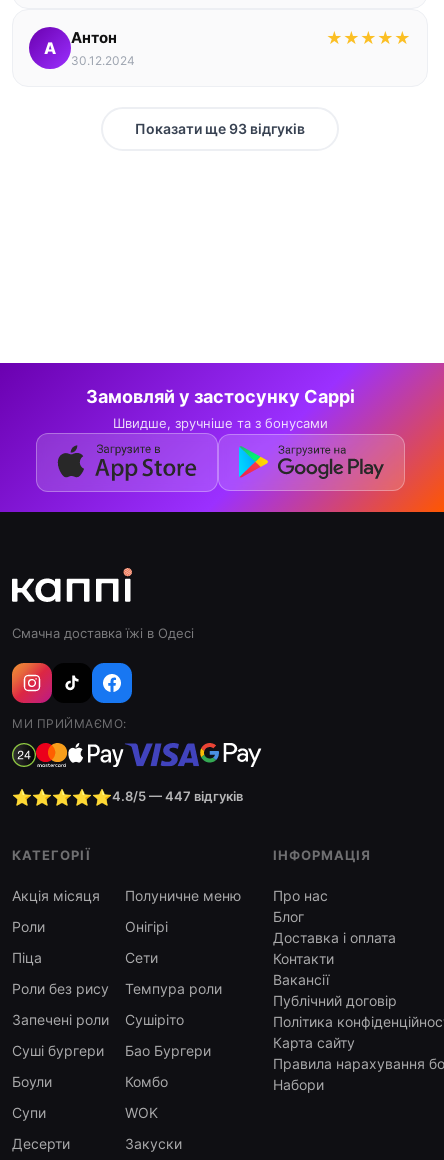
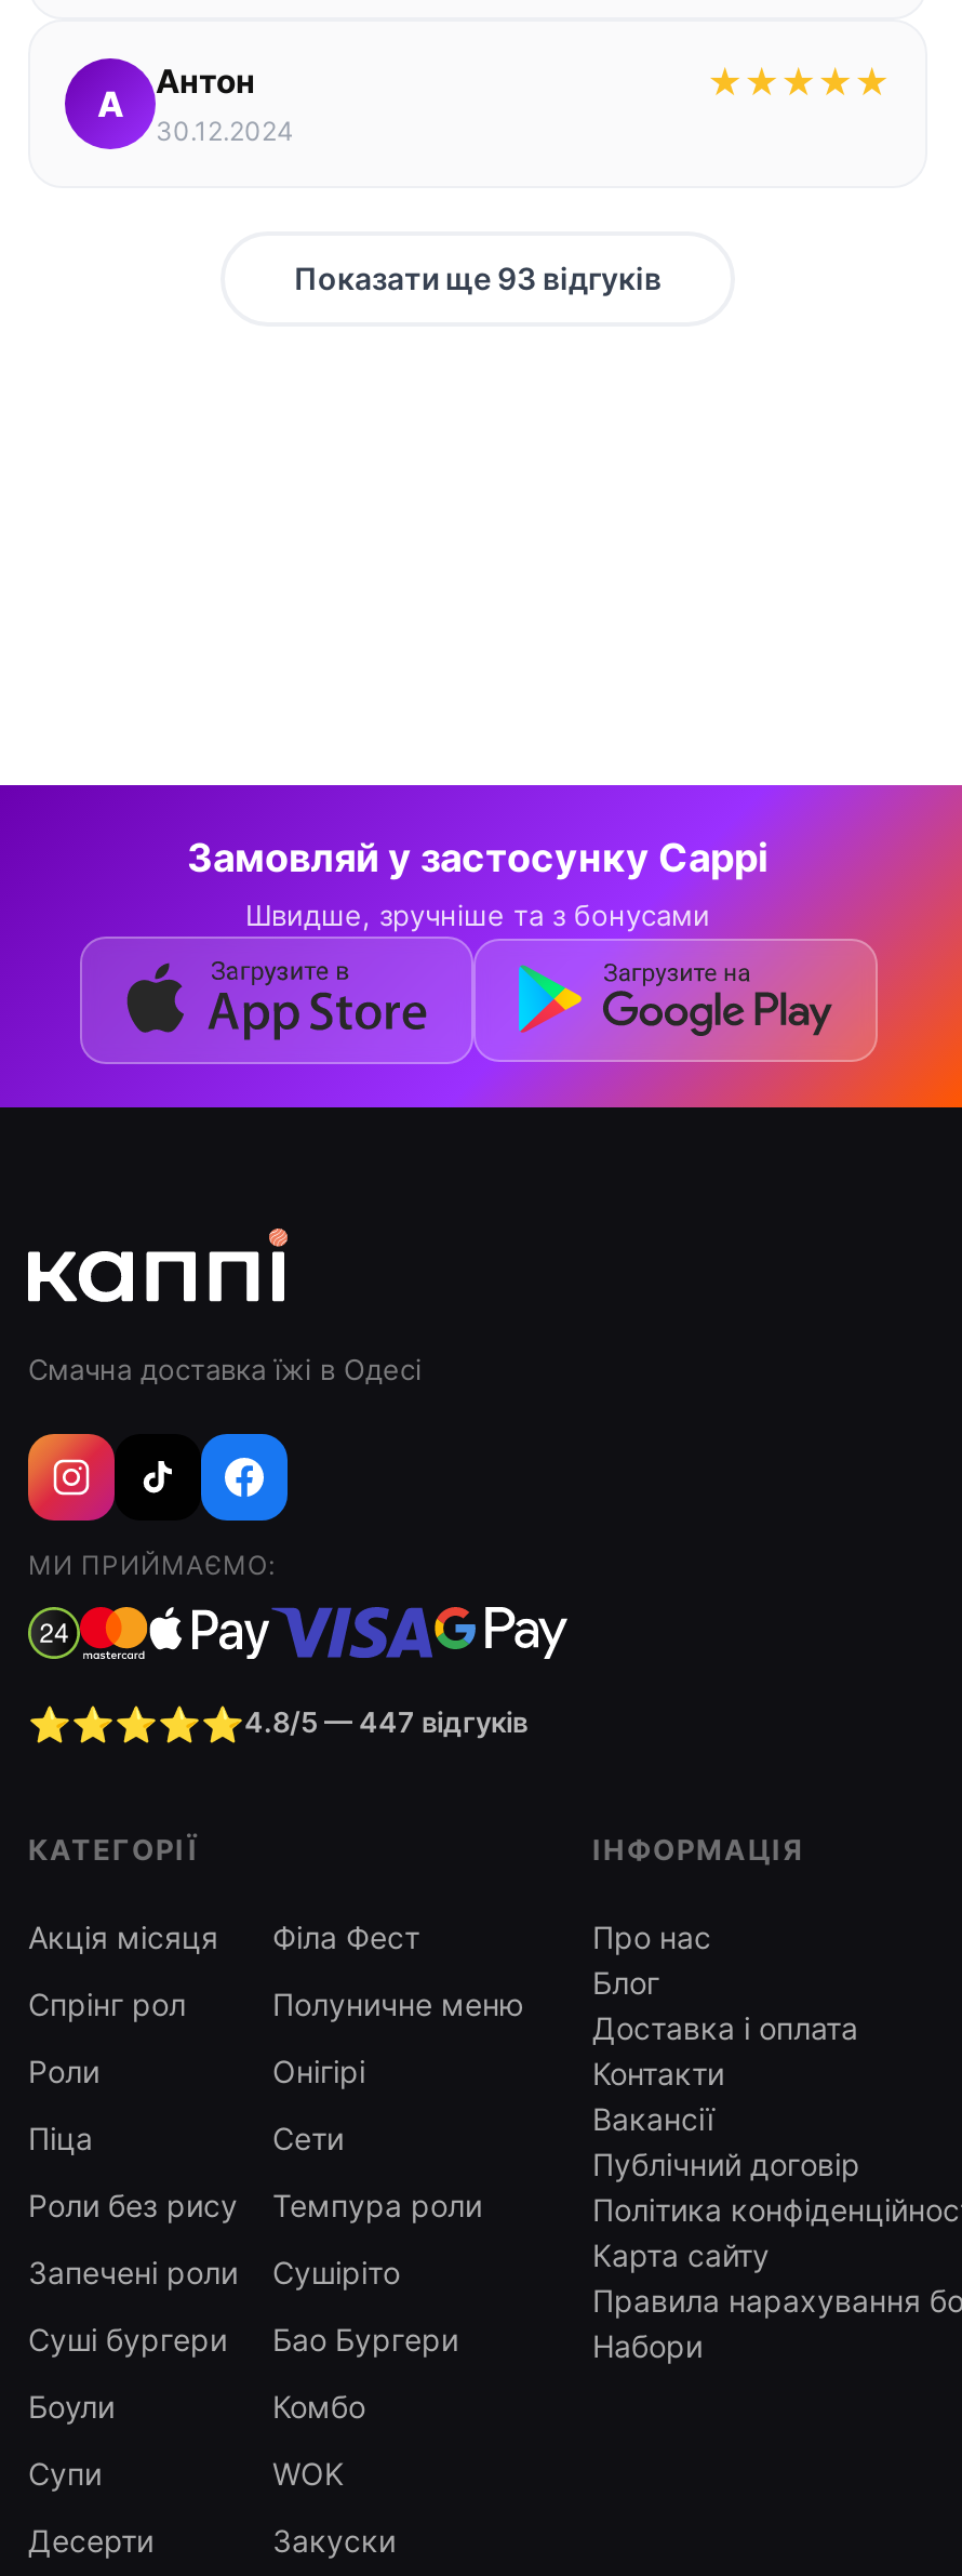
+ Філа Фест
+ Спрінг рол
